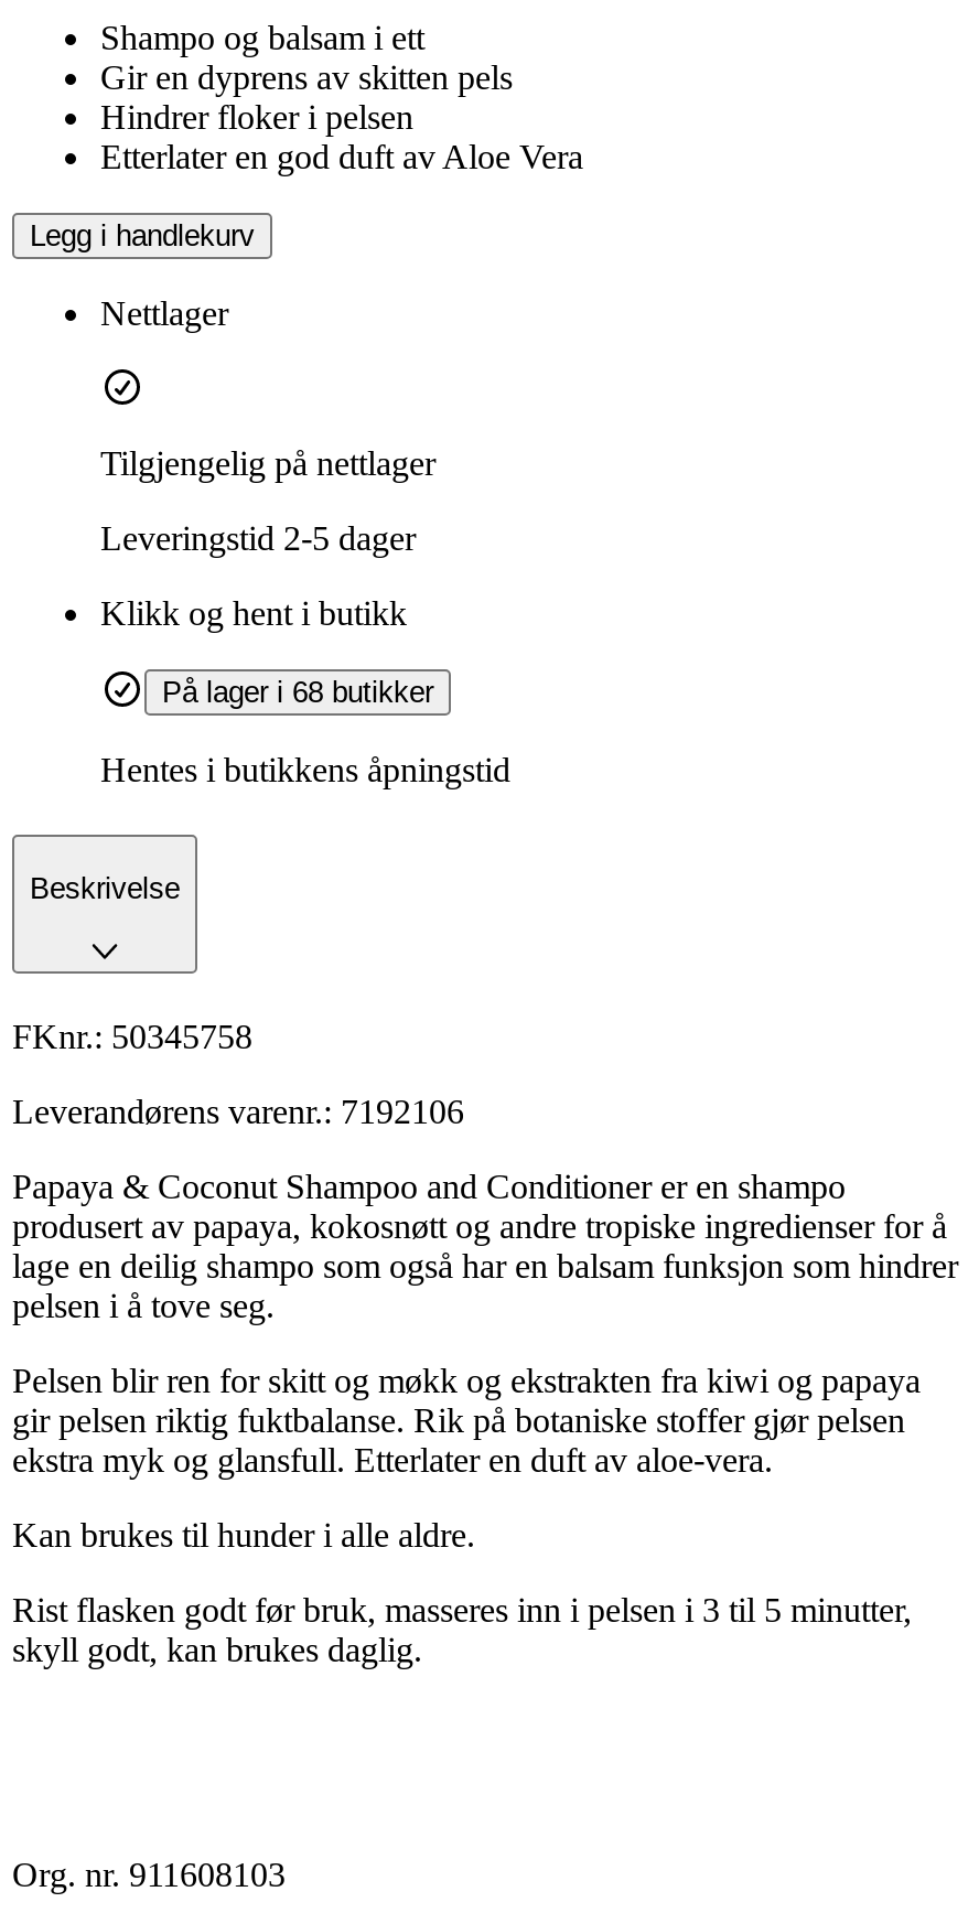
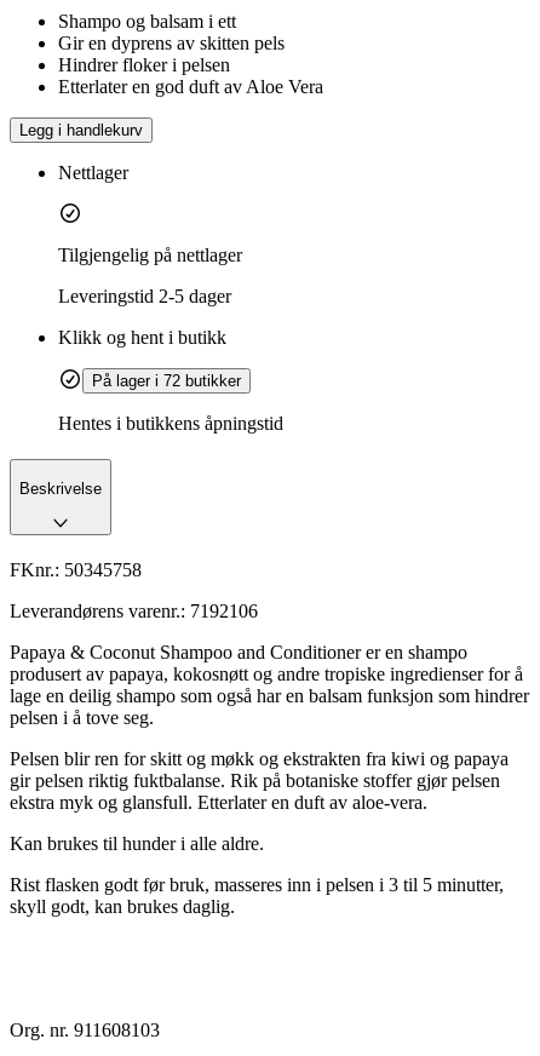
- På lager i 68 butikker
+ På lager i 72 butikker
